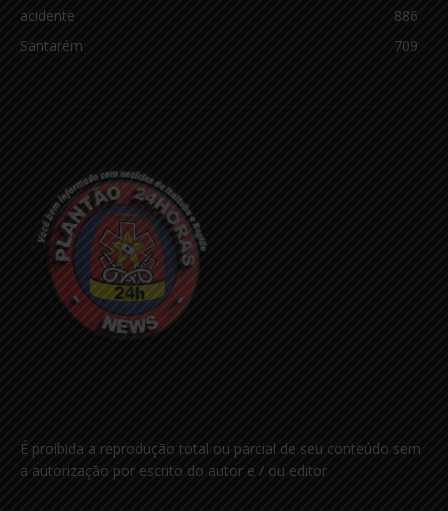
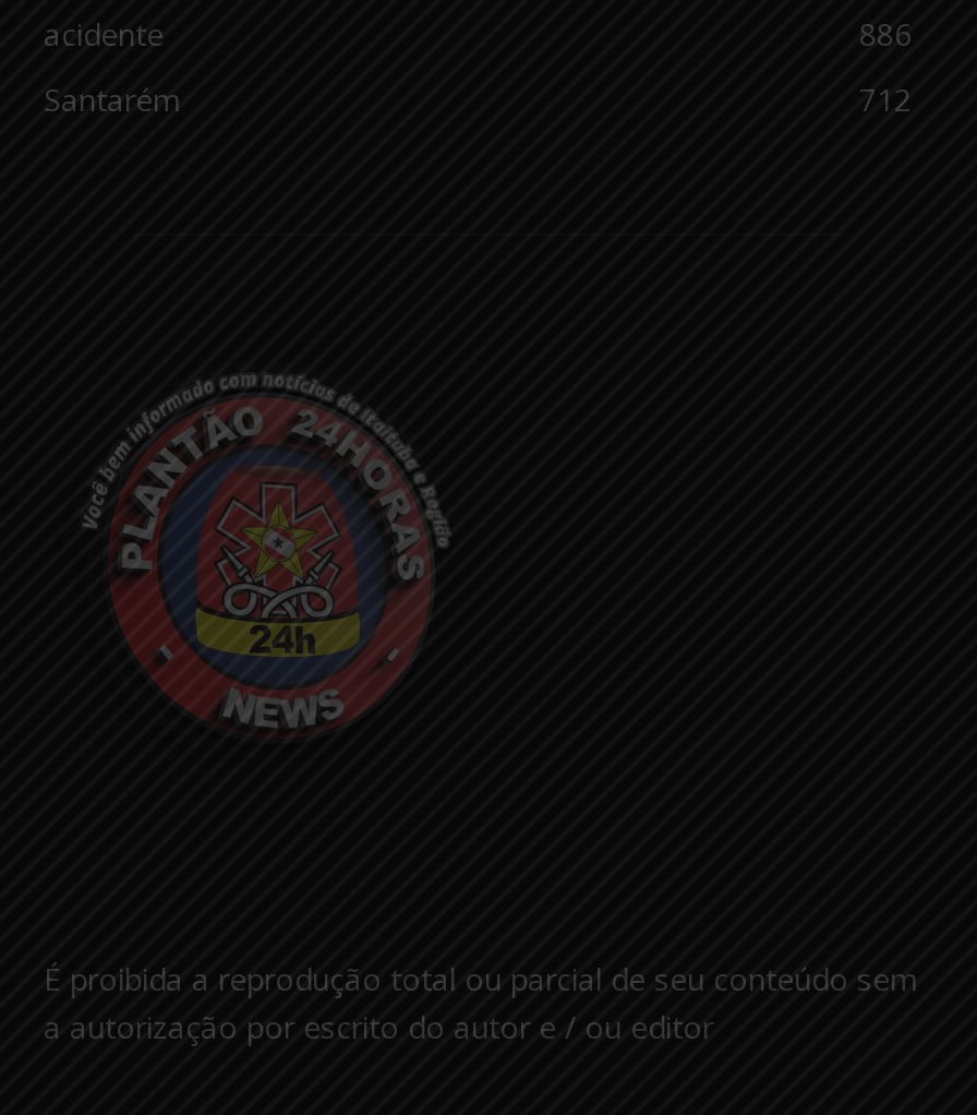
- 709
+ 712
